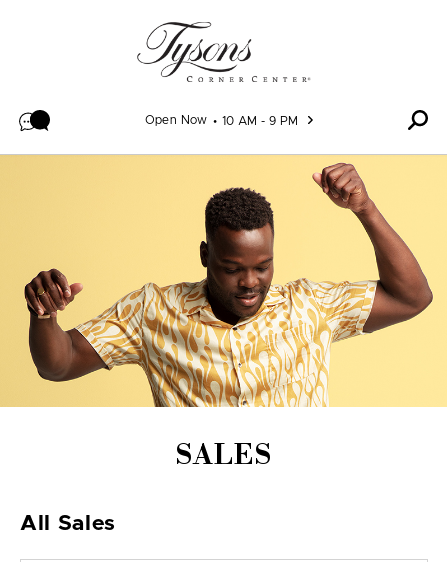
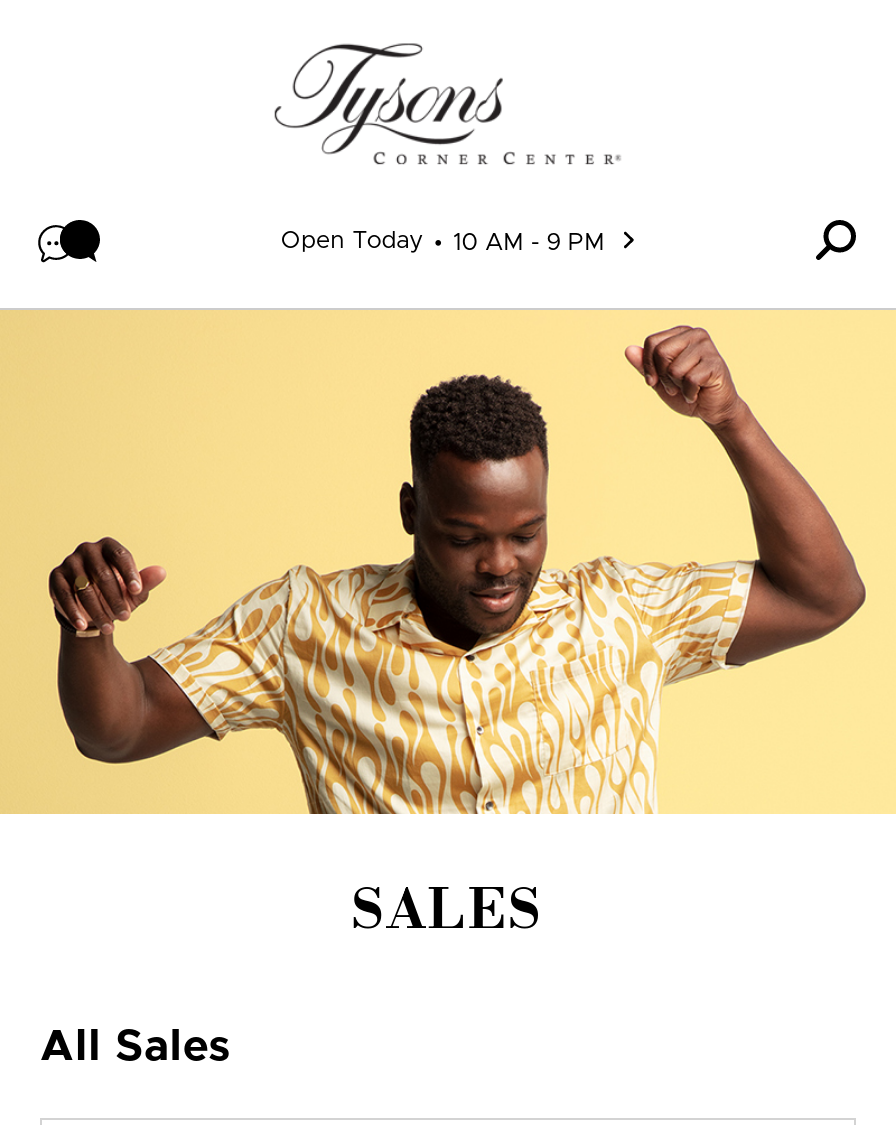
- Open Now
+ Open Today
